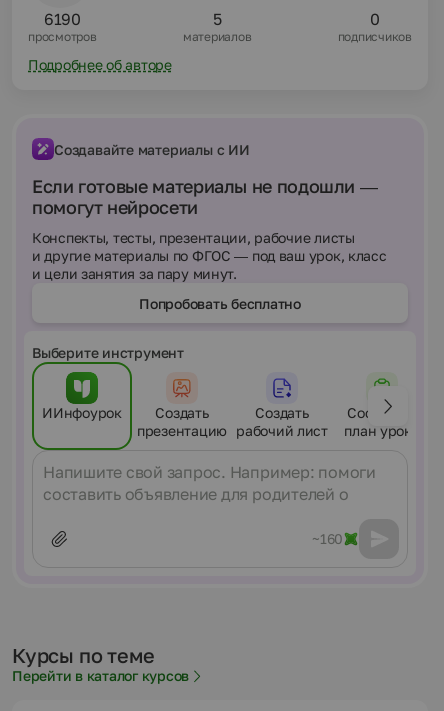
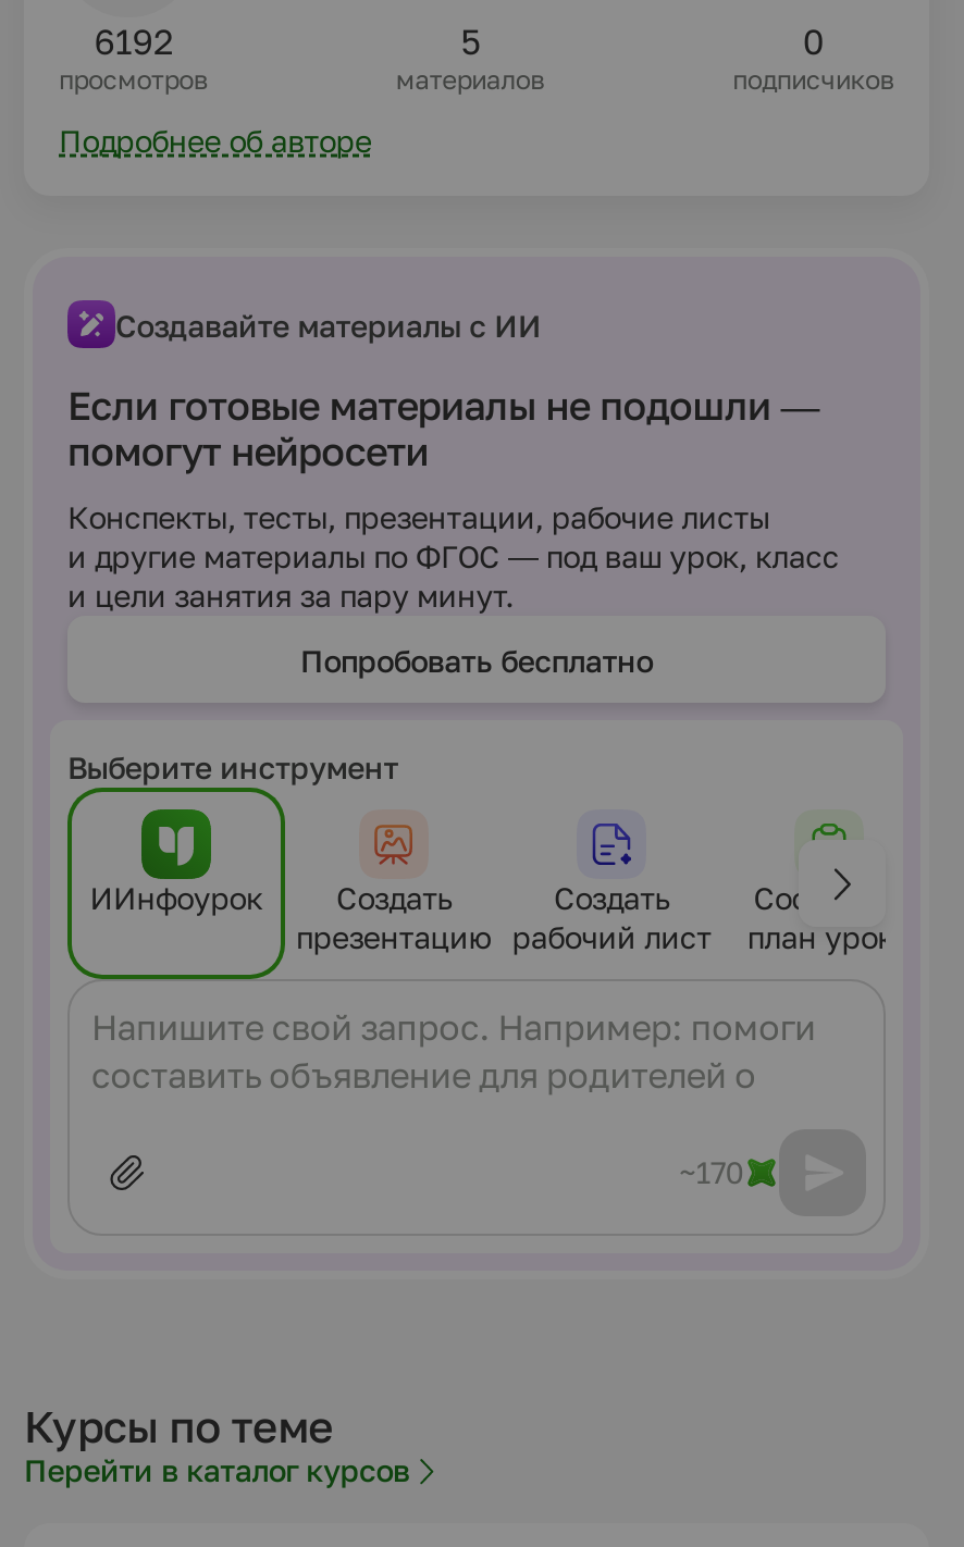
- 6190
+ 6192

- ~160
+ ~170
